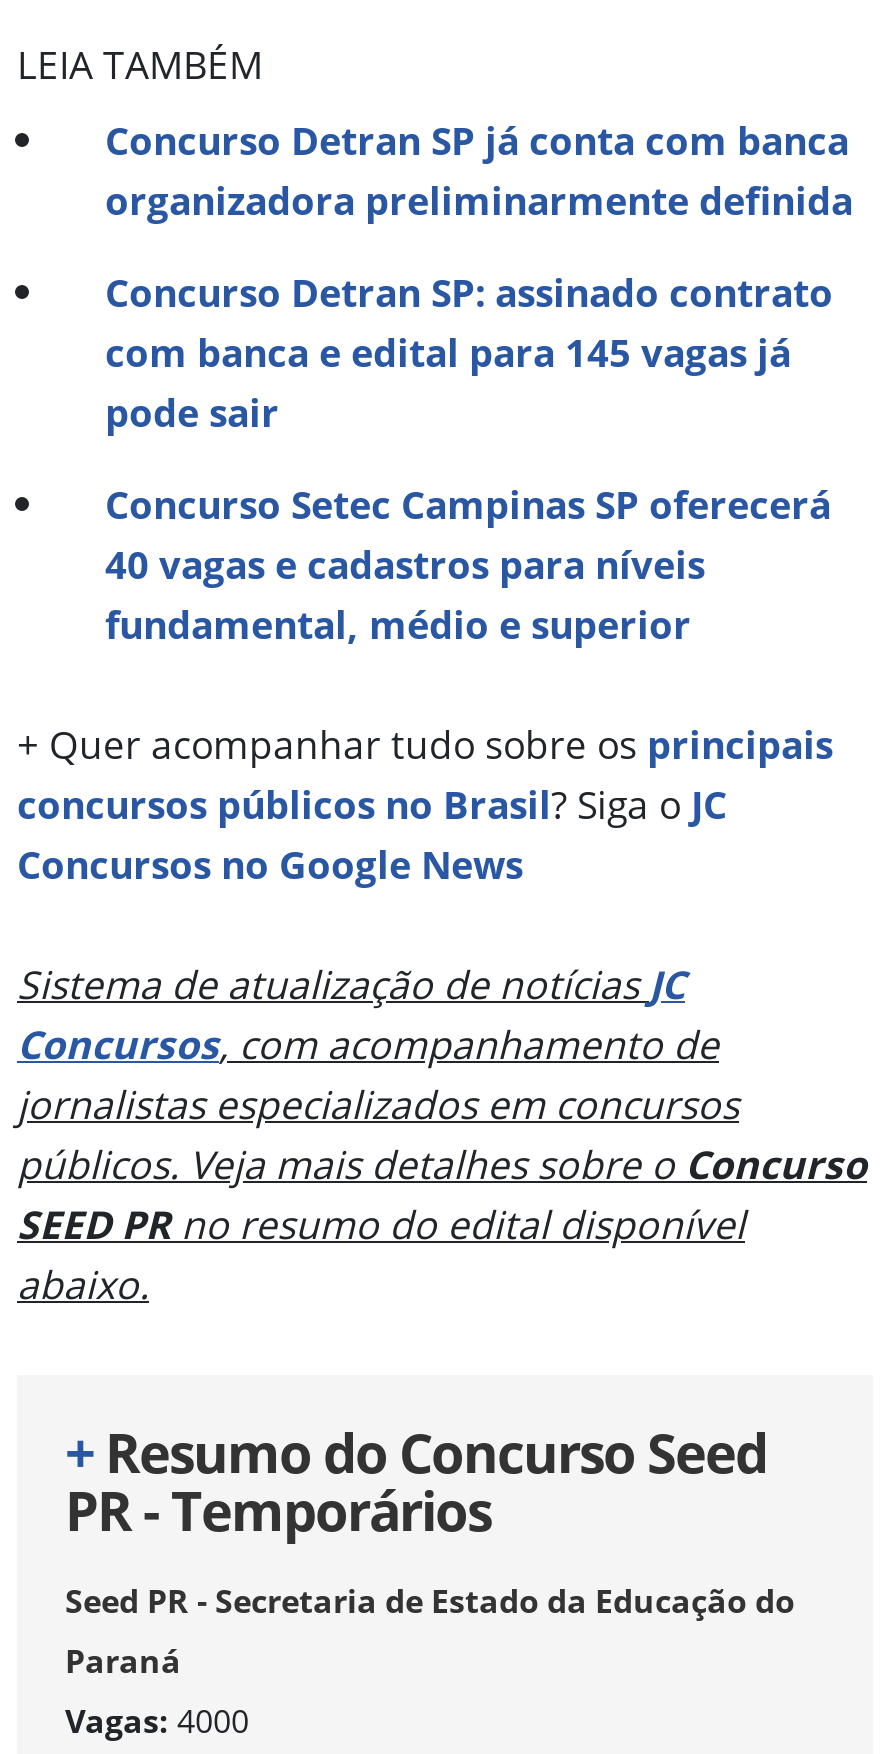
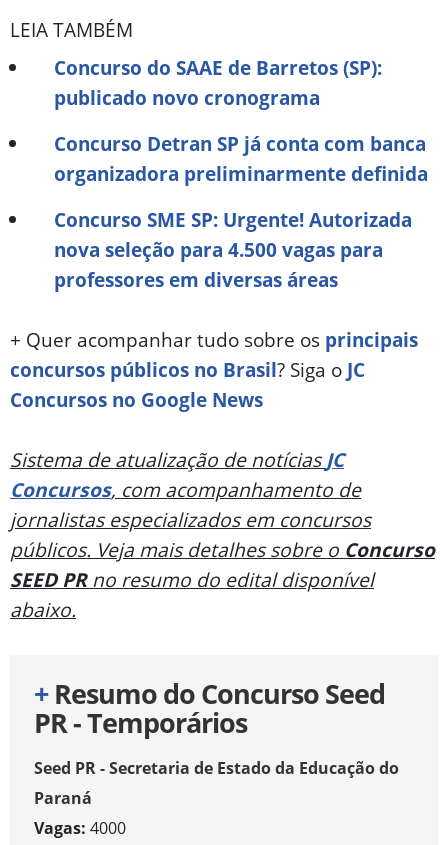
+ Concurso do SAAE de Barretos (SP):
+ publicado novo cronograma

moved down: Concurso Detran SP já conta com banca | organizadora preliminarmente definida

- Concurso Detran SP: assinado contrato
- com banca e edital para 145 vagas já
- pode sair
- Concurso Setec Campinas SP oferecerá
- 40 vagas e cadastros para níveis
- fundamental, médio e superior
+ Concurso SME SP: Urgente! Autorizada
+ nova seleção para 4.500 vagas para
+ professores em diversas áreas
